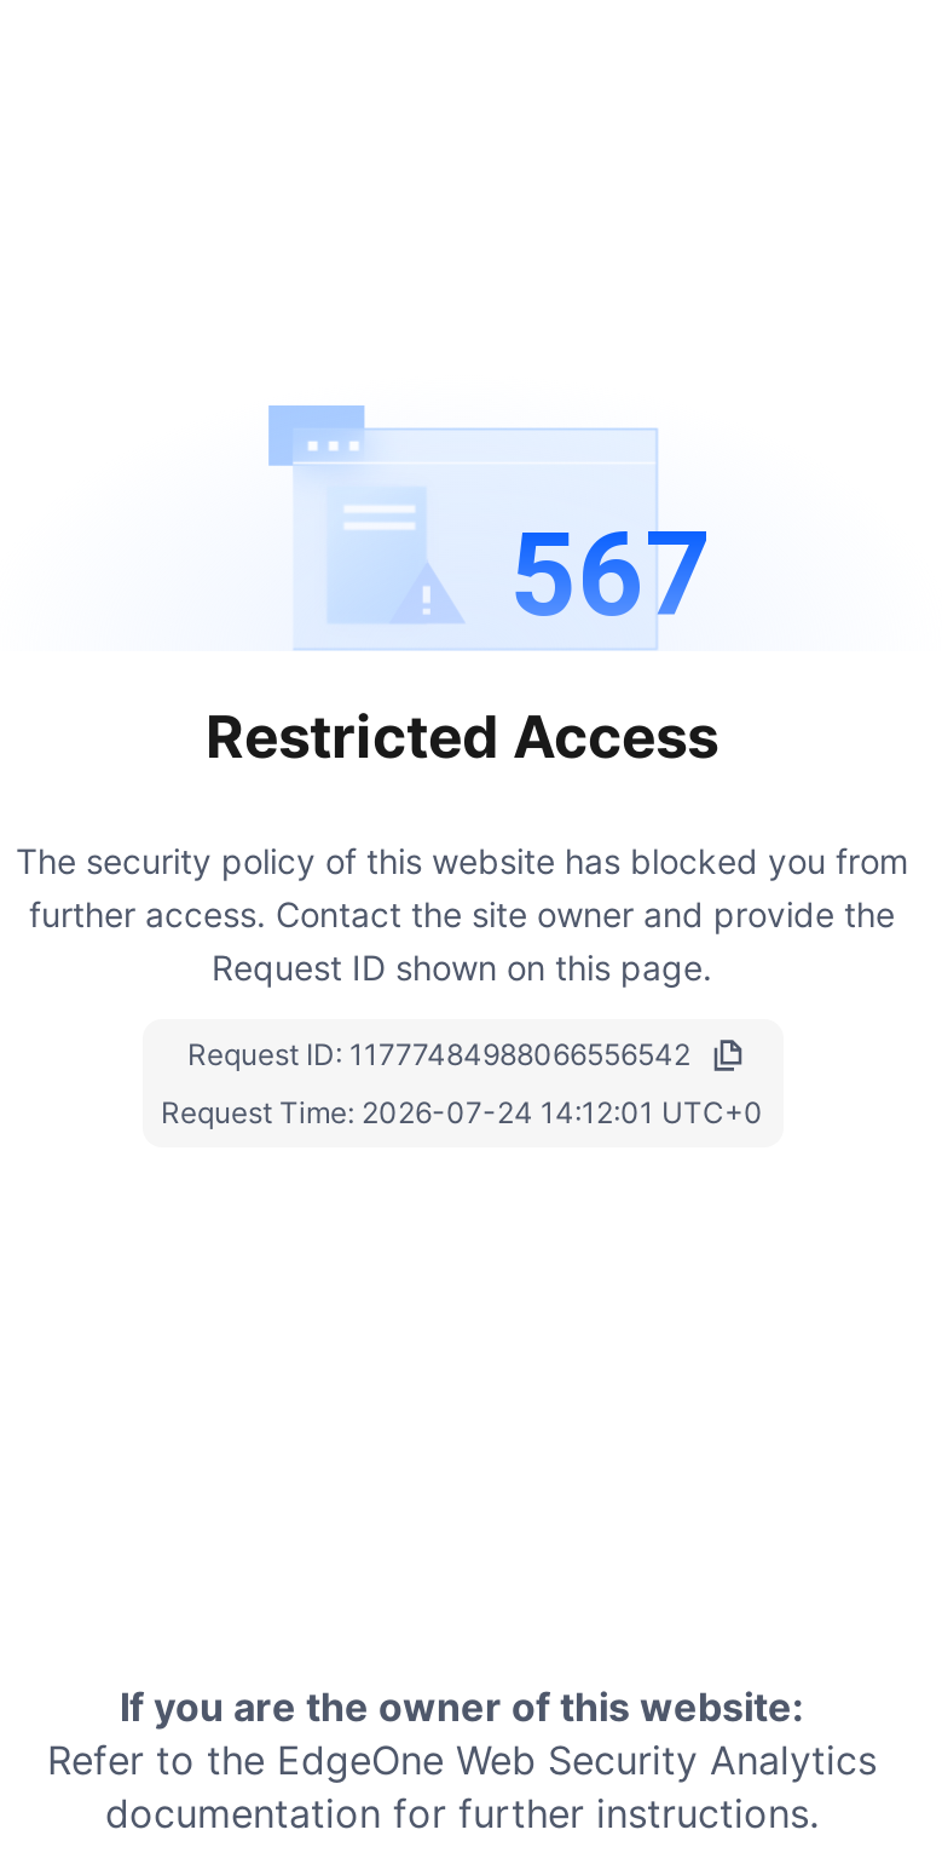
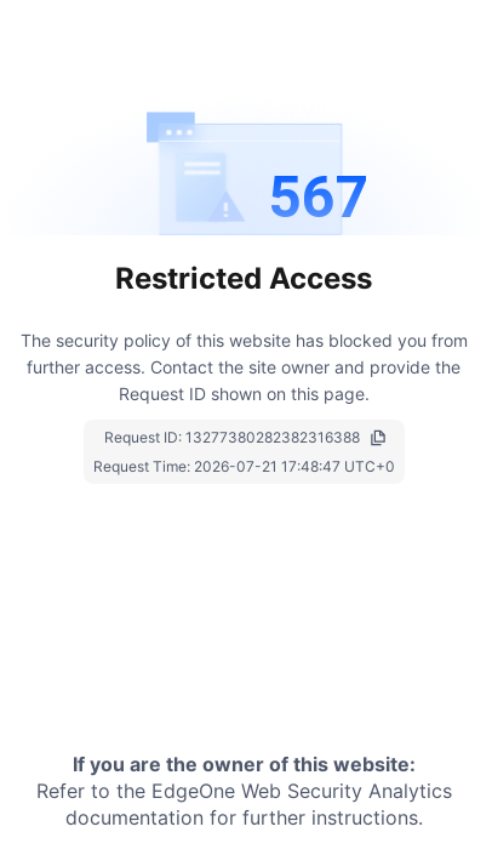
- Request ID: 11777484988066556542
+ Request ID: 13277380282382316388

- Request Time: 2026-07-24 14:12:01 UTC+0
+ Request Time: 2026-07-21 17:48:47 UTC+0
